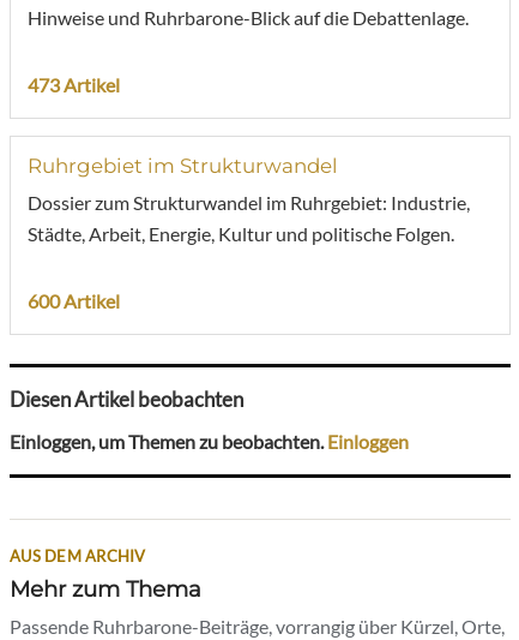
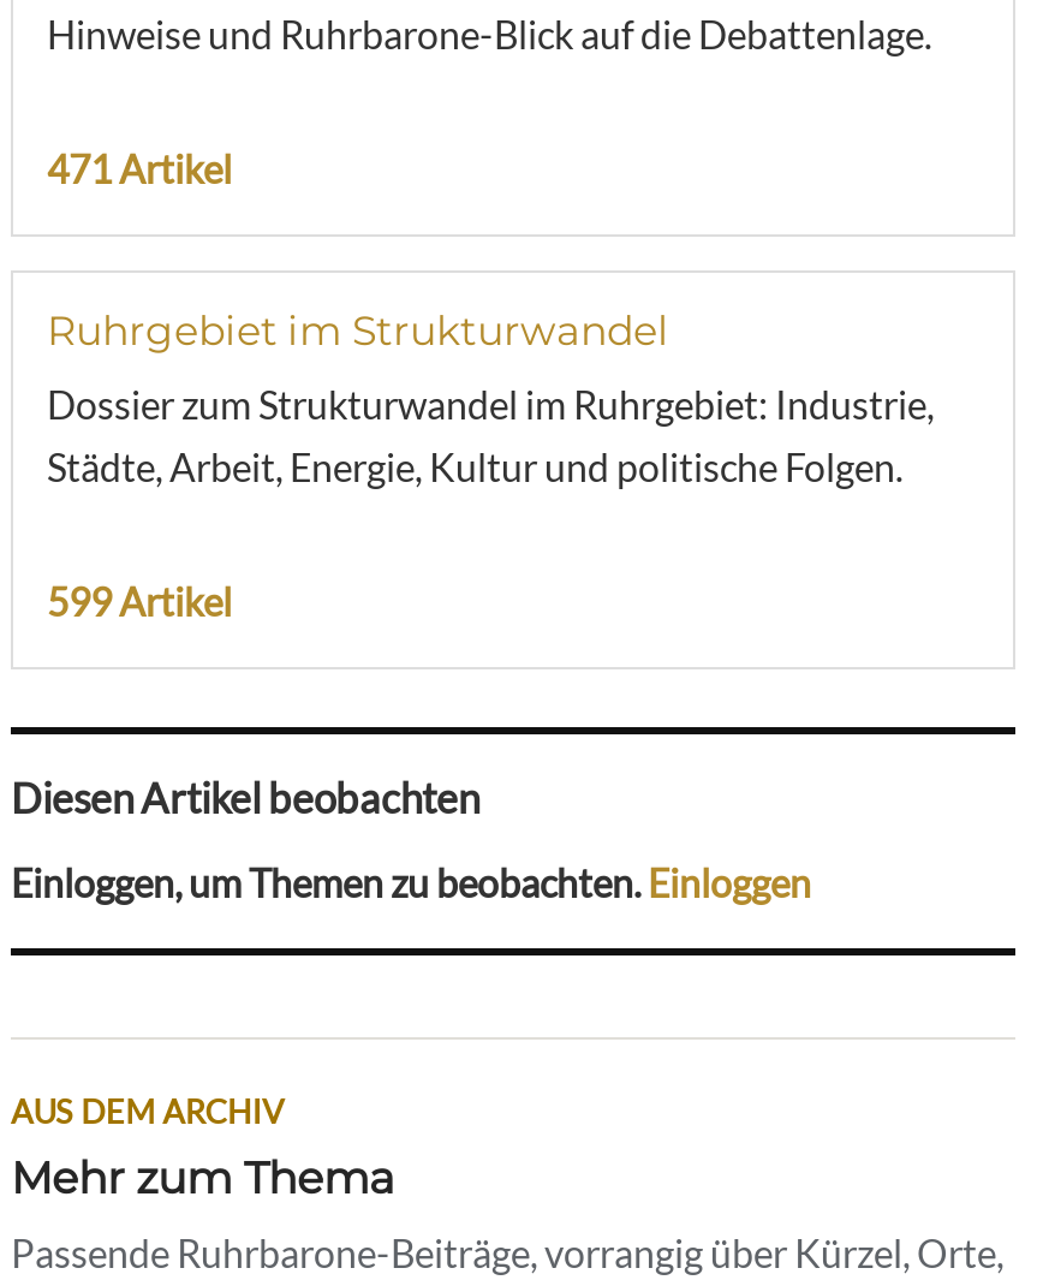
- 473 Artikel
+ 471 Artikel

- 600 Artikel
+ 599 Artikel
